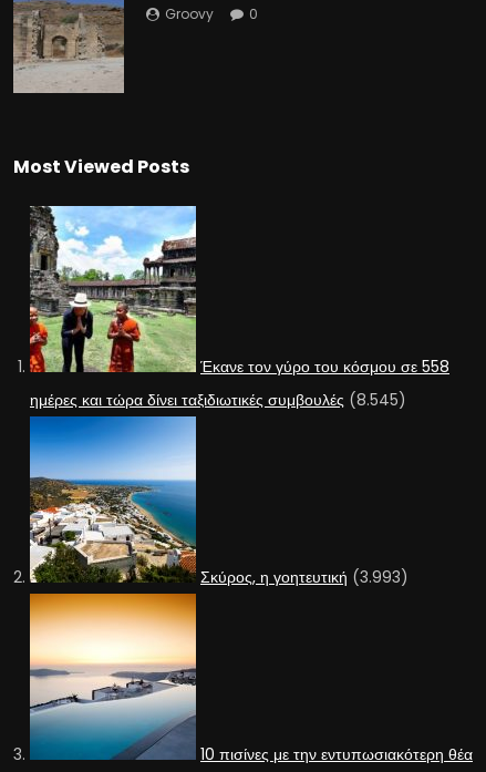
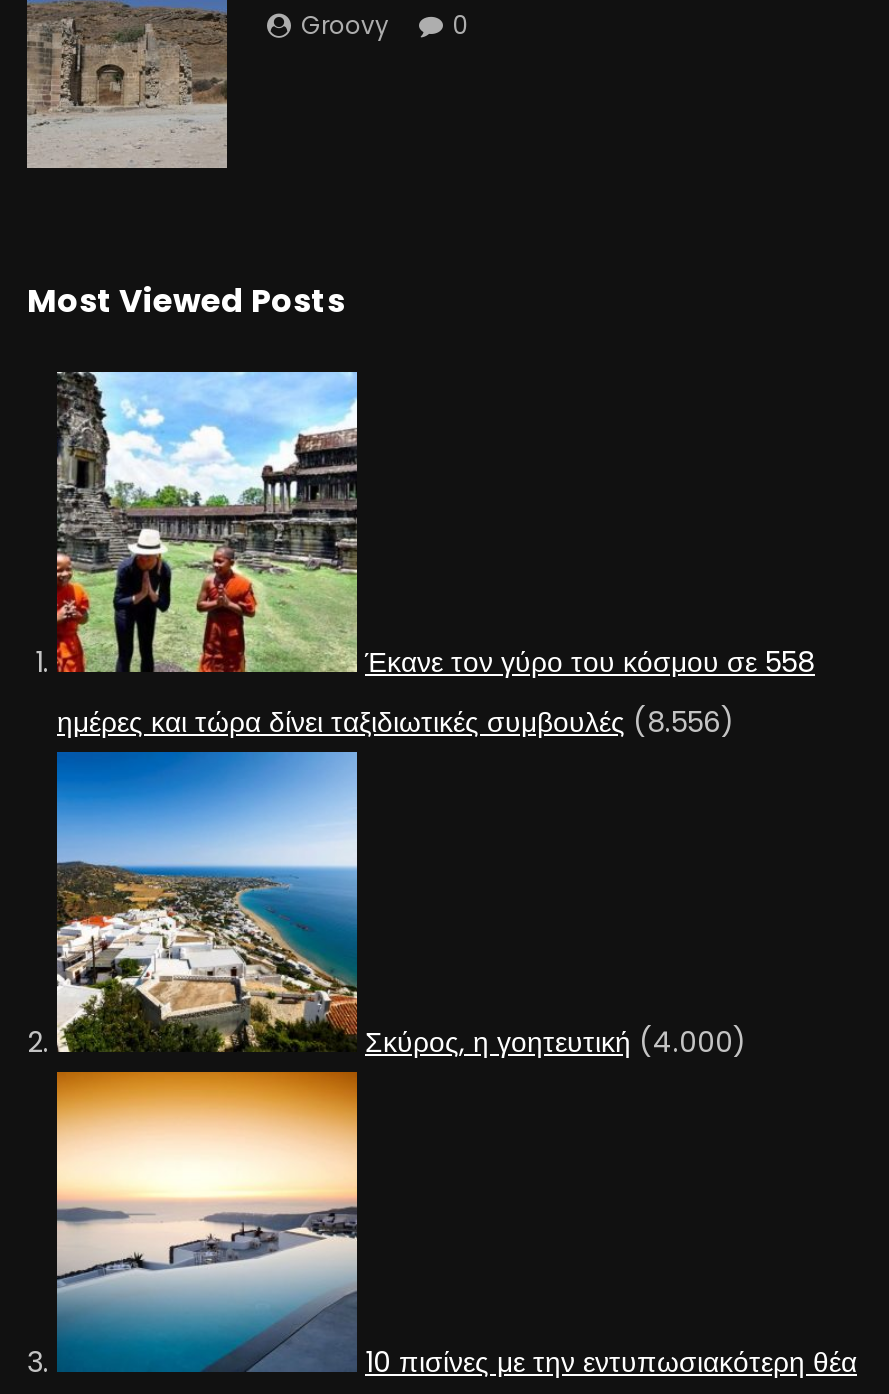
- ημέρες και τώρα δίνει ταξιδιωτικές συμβουλές (8.545)
+ ημέρες και τώρα δίνει ταξιδιωτικές συμβουλές (8.556)

- Σκύρος, η γοητευτική (3.993)
+ Σκύρος, η γοητευτική (4.000)
